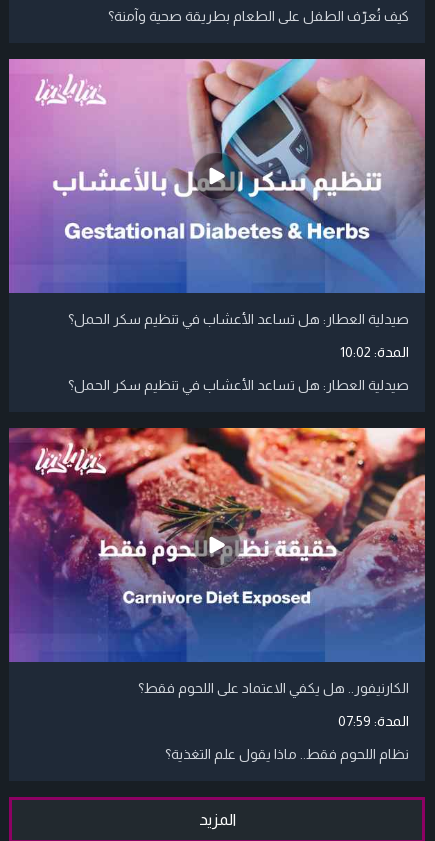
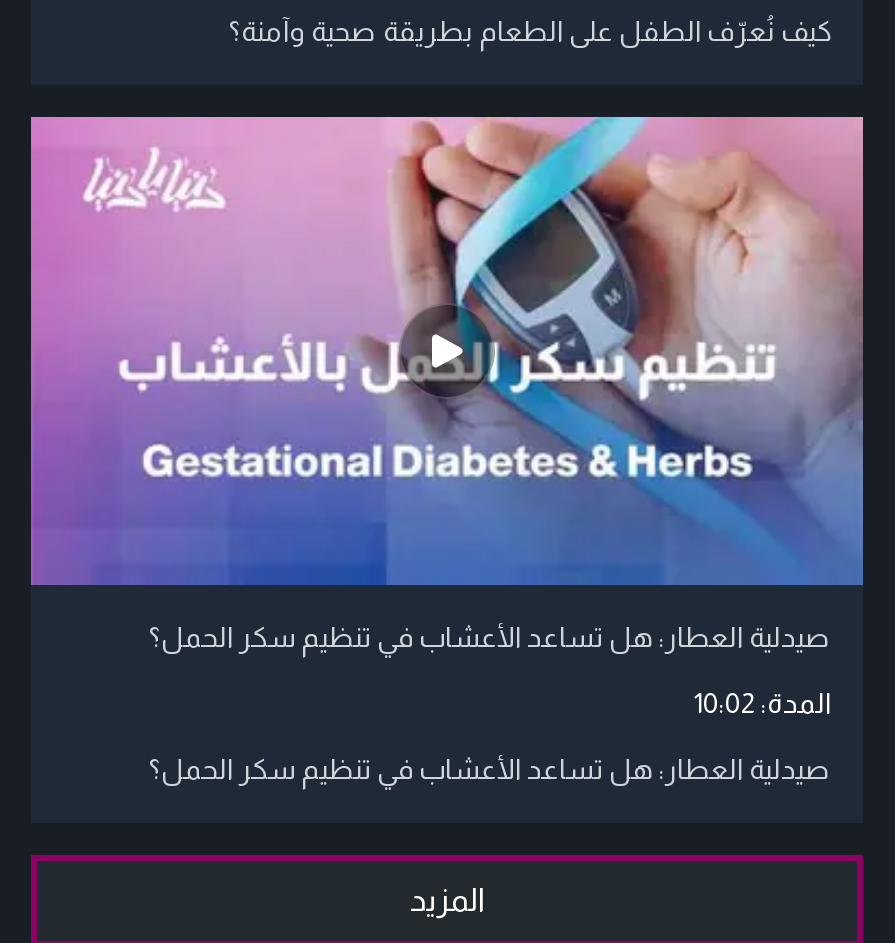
- [image]
- الكارنيفور.. هل يكفي الاعتماد على اللحوم فقط؟
- المدة: 07:59
- نظام اللحوم فقط.. ماذا يقول علم التغذية؟
